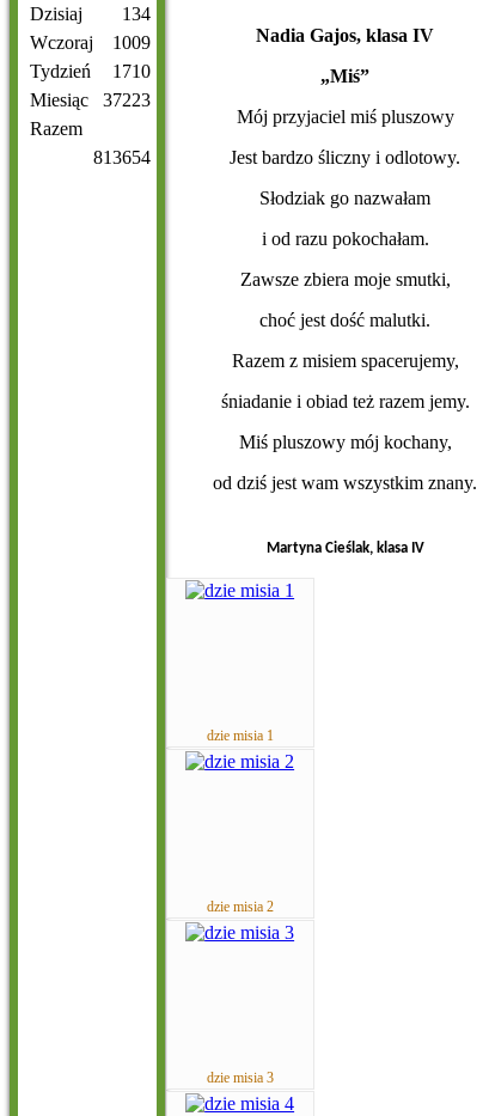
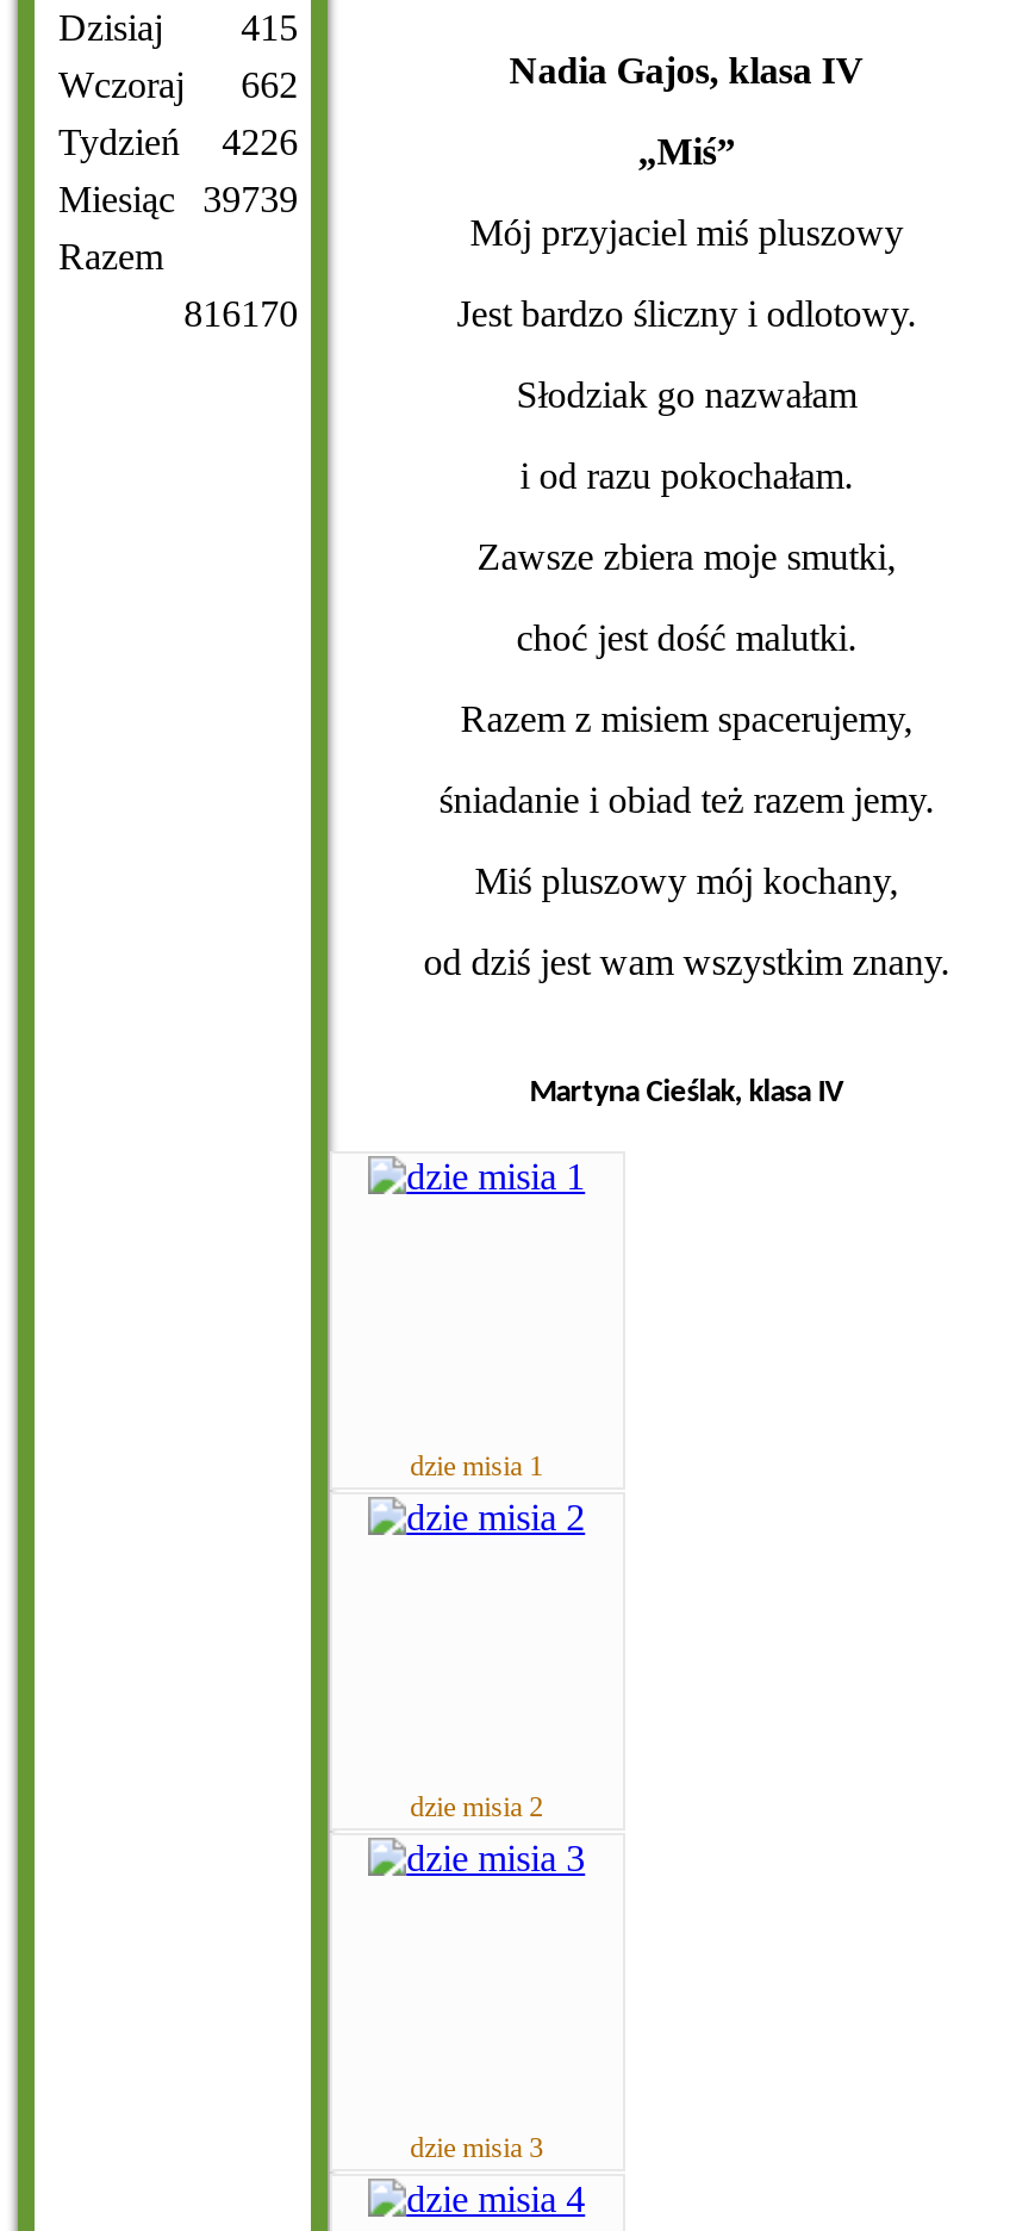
- Dzisiaj 134
+ Dzisiaj 415

- Wczoraj 1009
+ Wczoraj 662

- Tydzień 1710
+ Tydzień 4226

- Miesiąc 37223
+ Miesiąc 39739

- 813654
+ 816170
